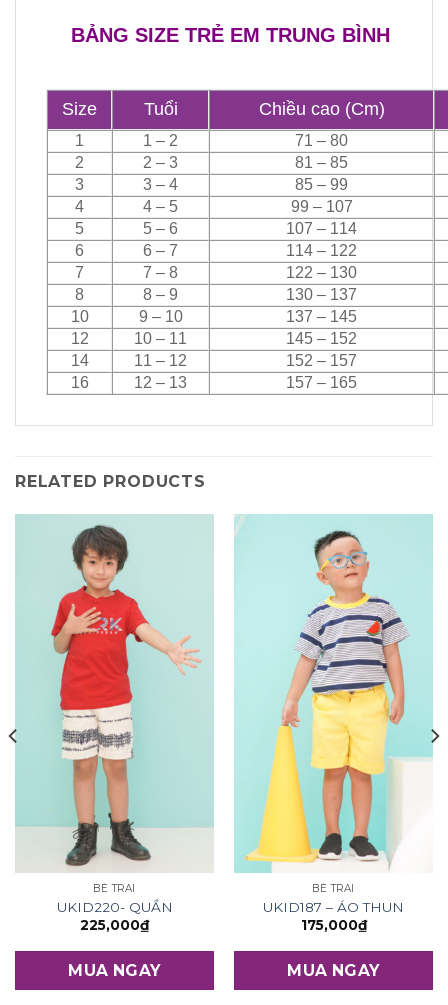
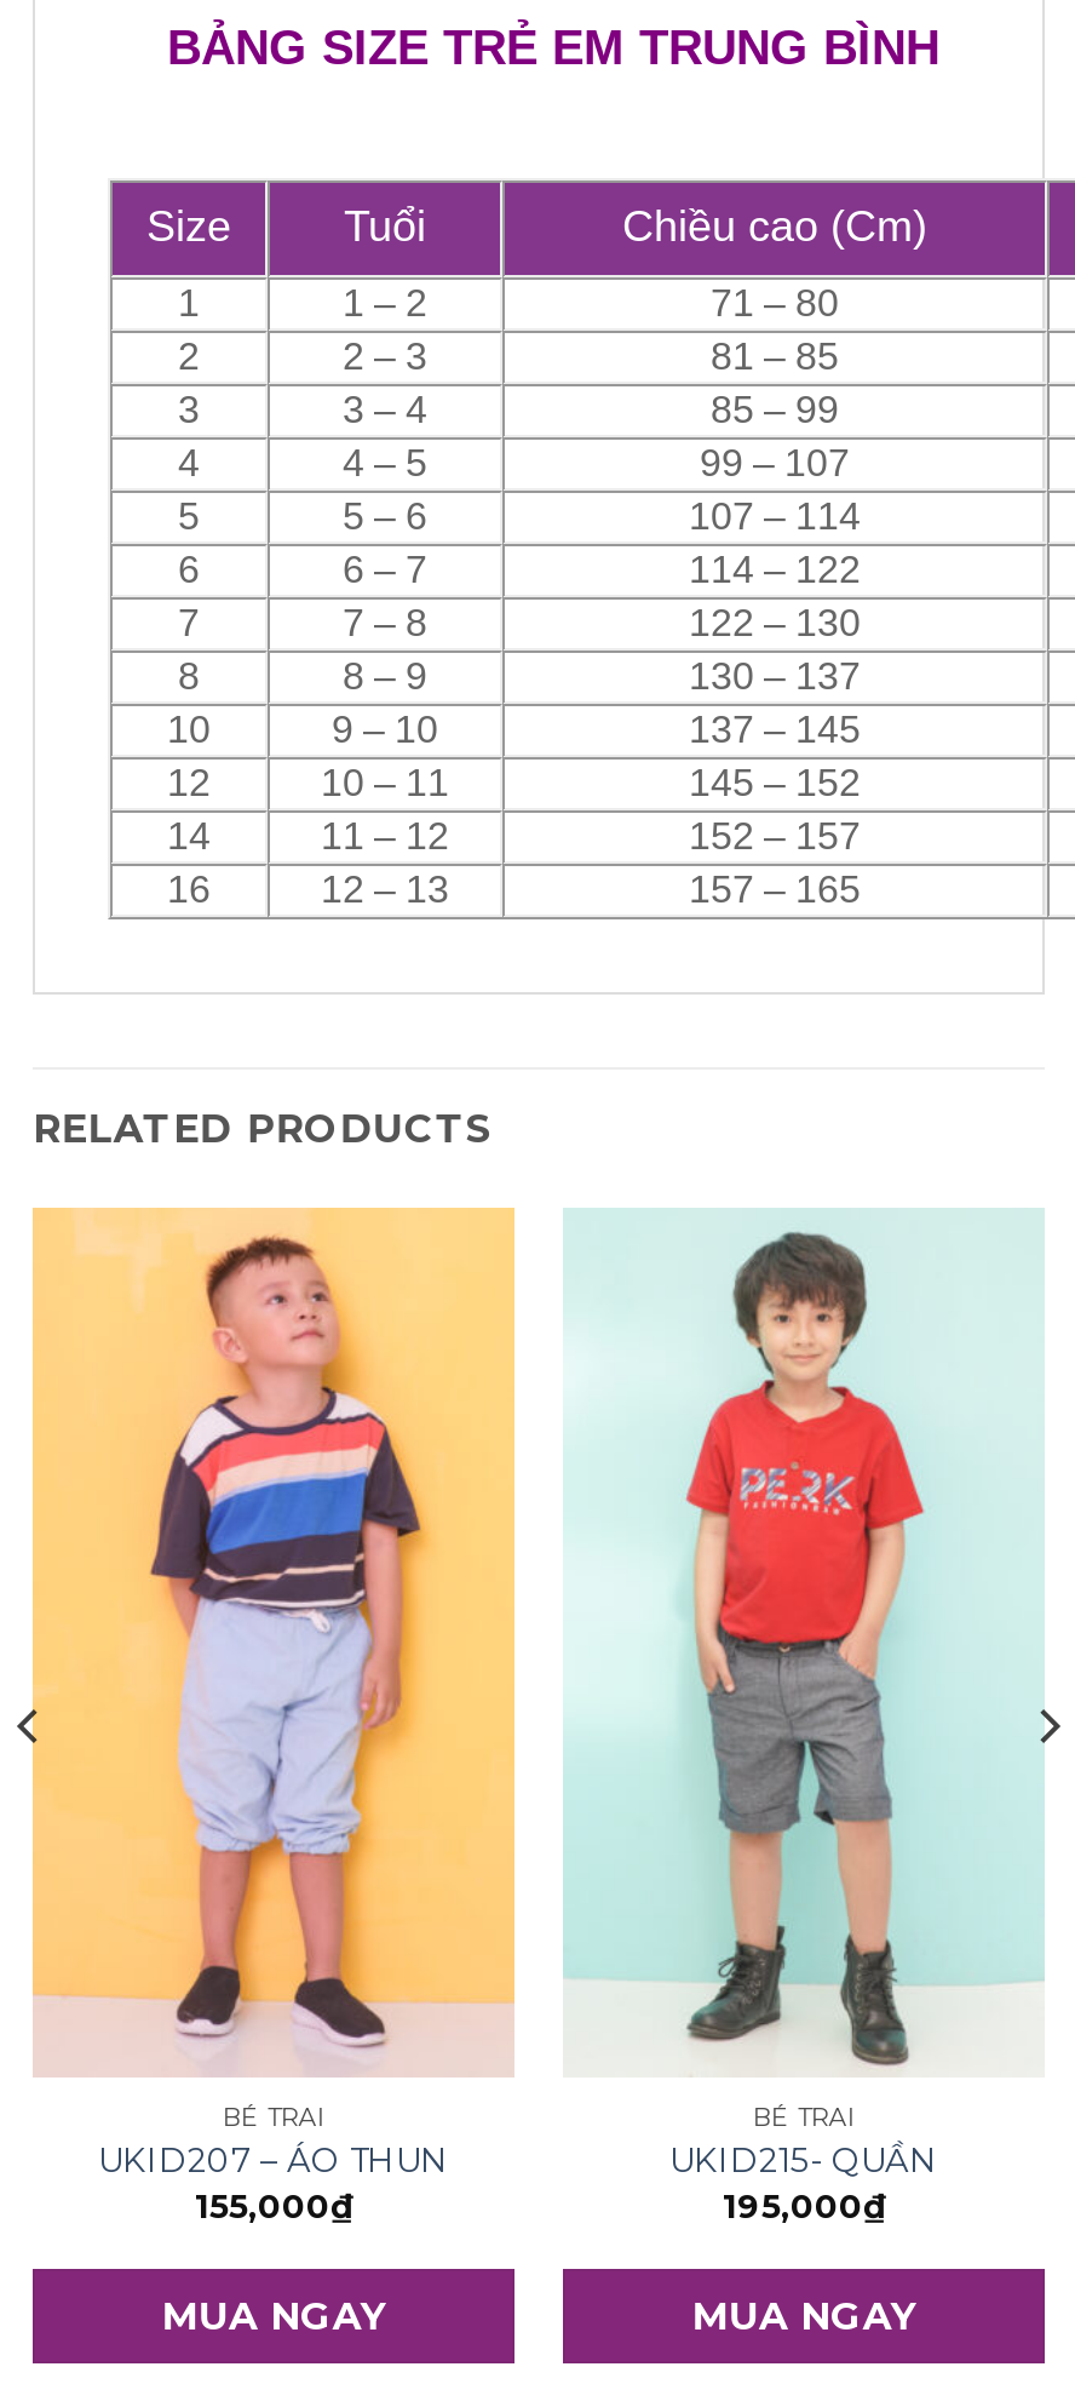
- [image]
- UKID220- QUẦN
- 225,000₫
+ [image]
+ UKID207 – ÁO THUN
+ 155,000₫

- [image]
- UKID187 – ÁO THUN
- 175,000₫
+ [image]
+ UKID215- QUẦN
+ 195,000₫
